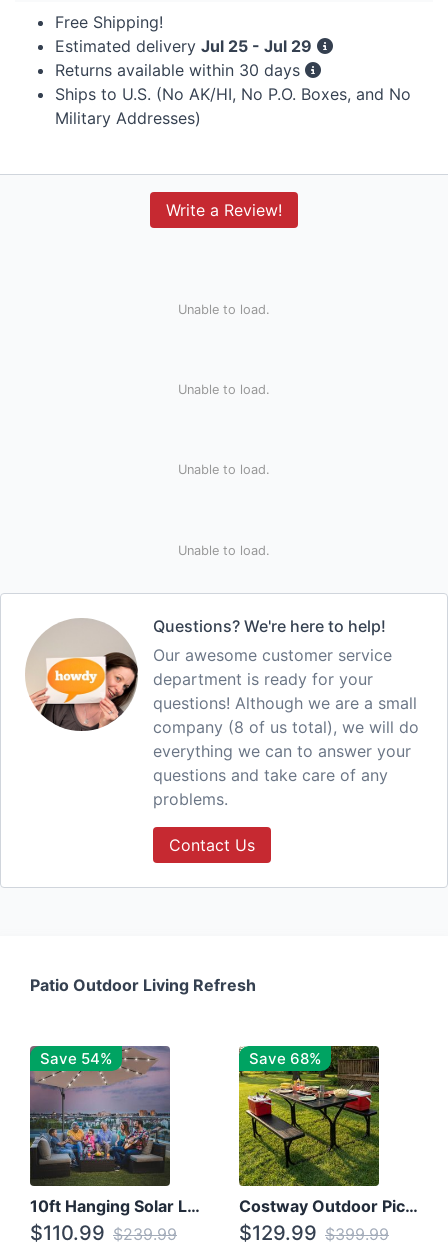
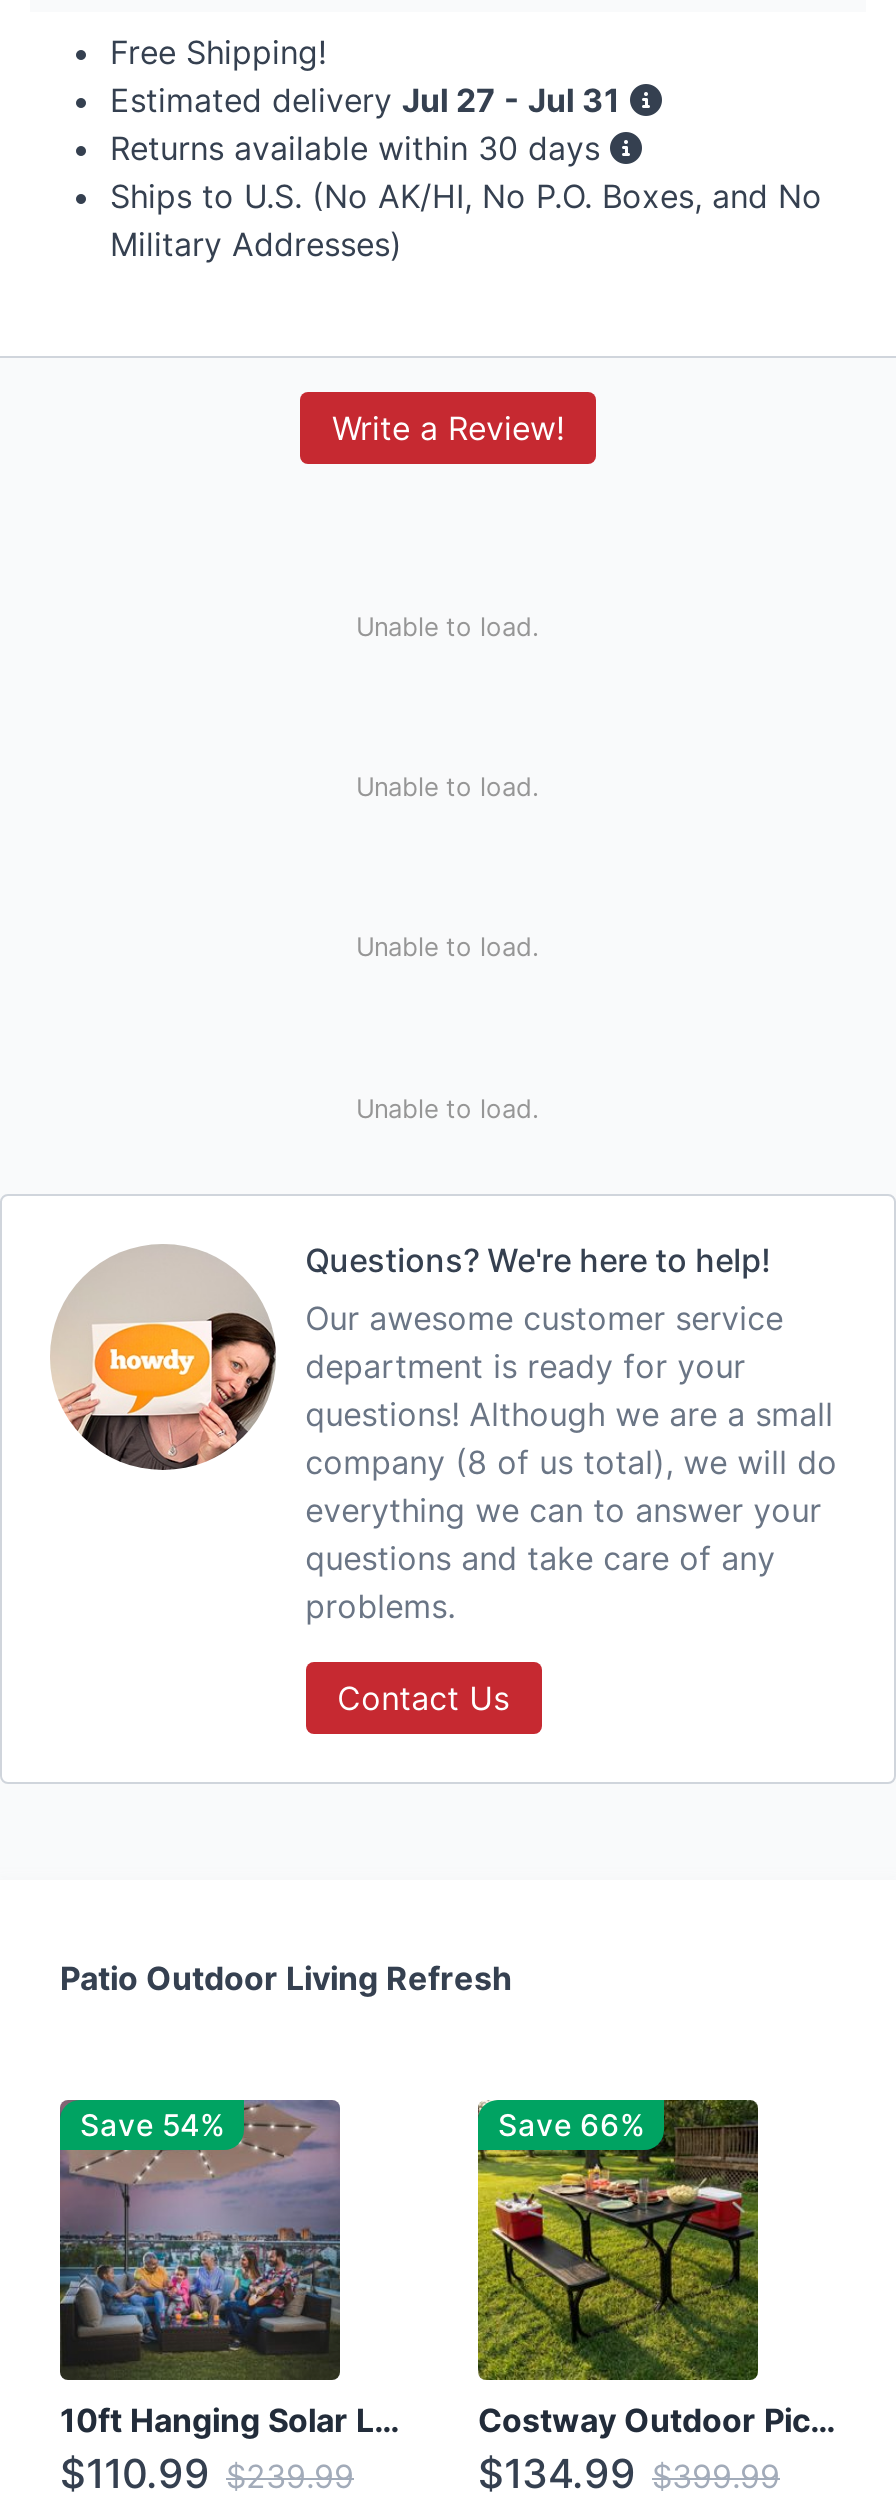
- Estimated delivery Jul 25 - Jul 29
+ Estimated delivery Jul 27 - Jul 31

- Save 68%
+ Save 66%

- $129.99 $399.99
+ $134.99 $399.99
